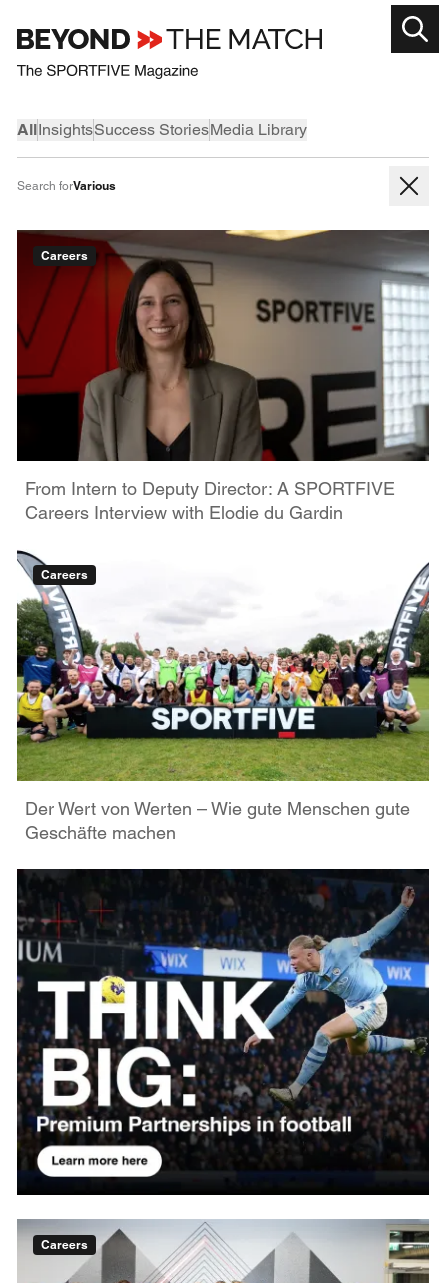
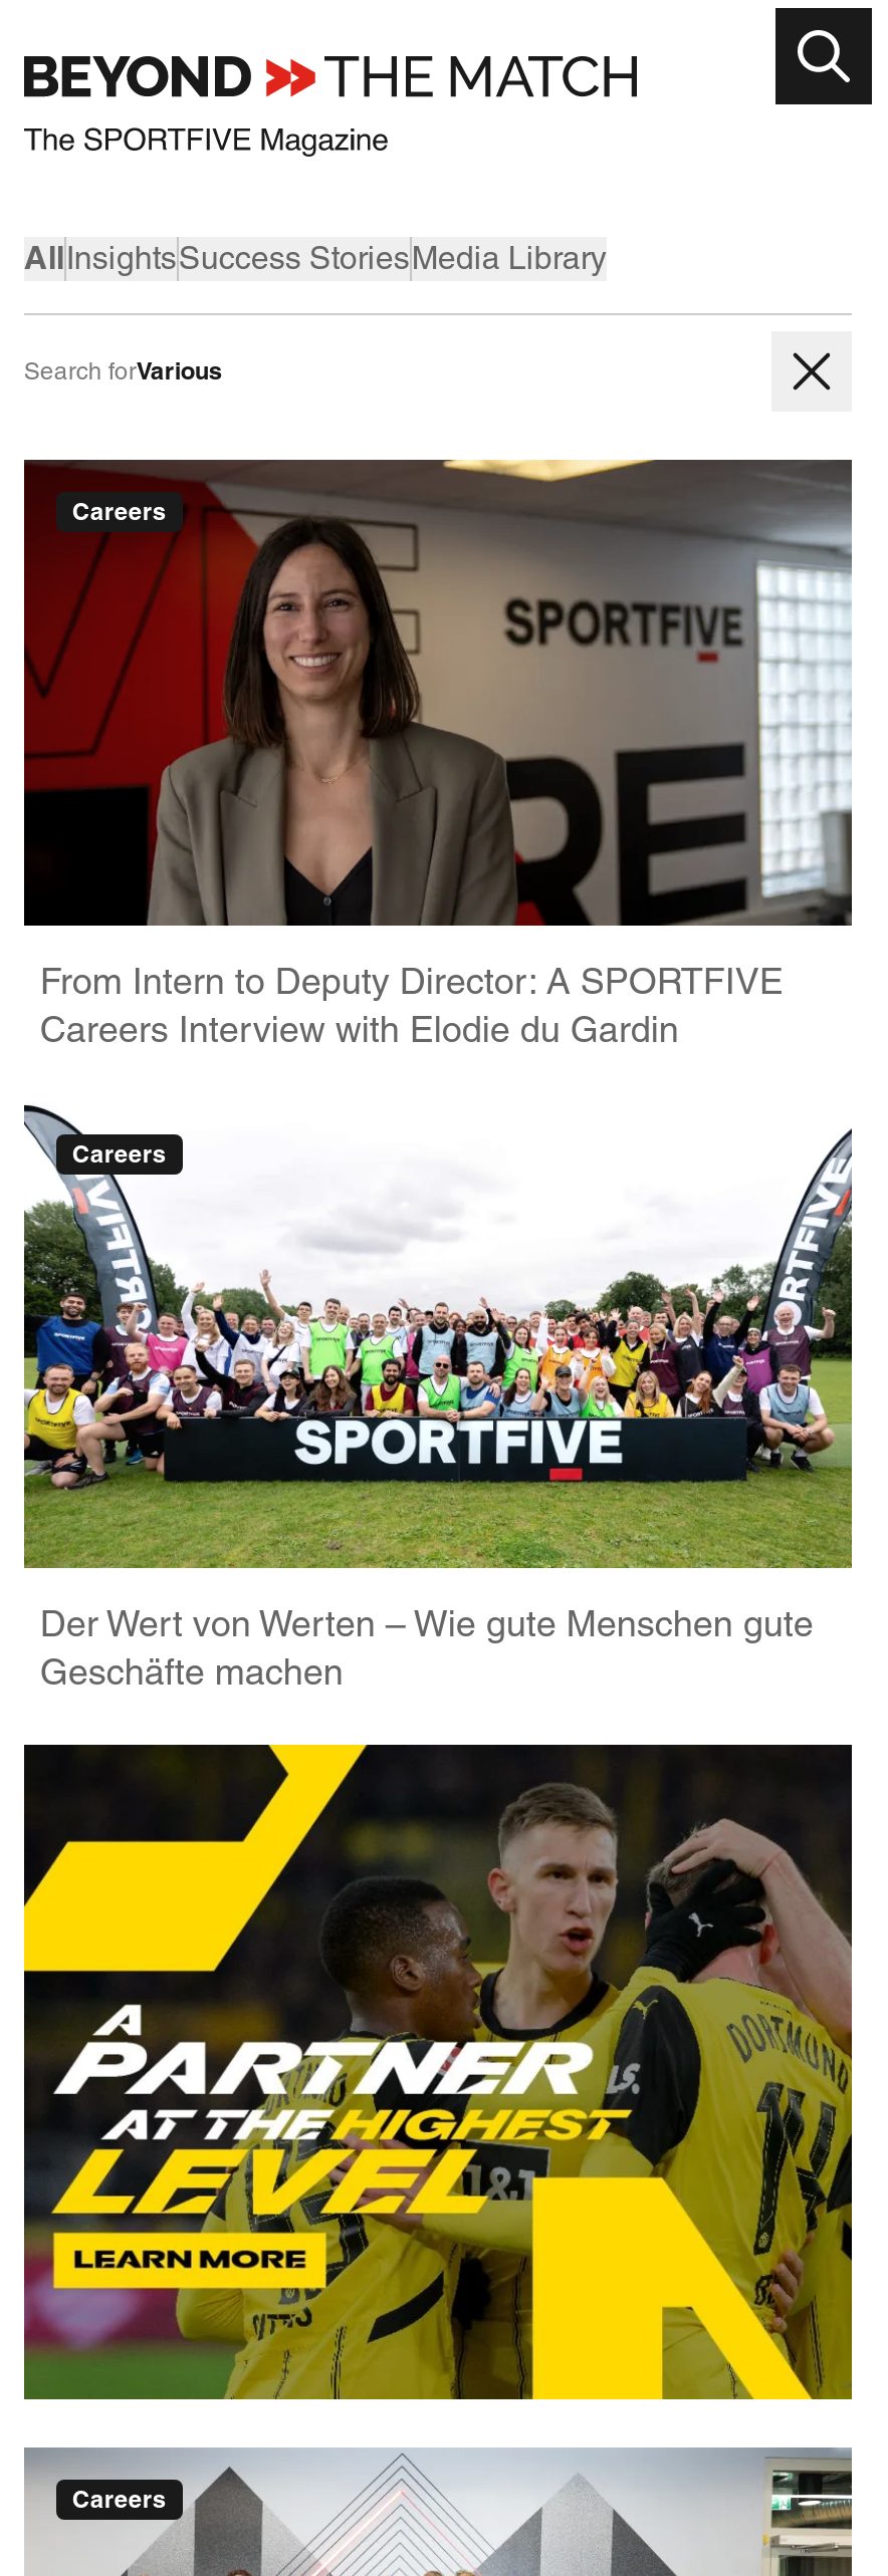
- [image]
+ [image]
